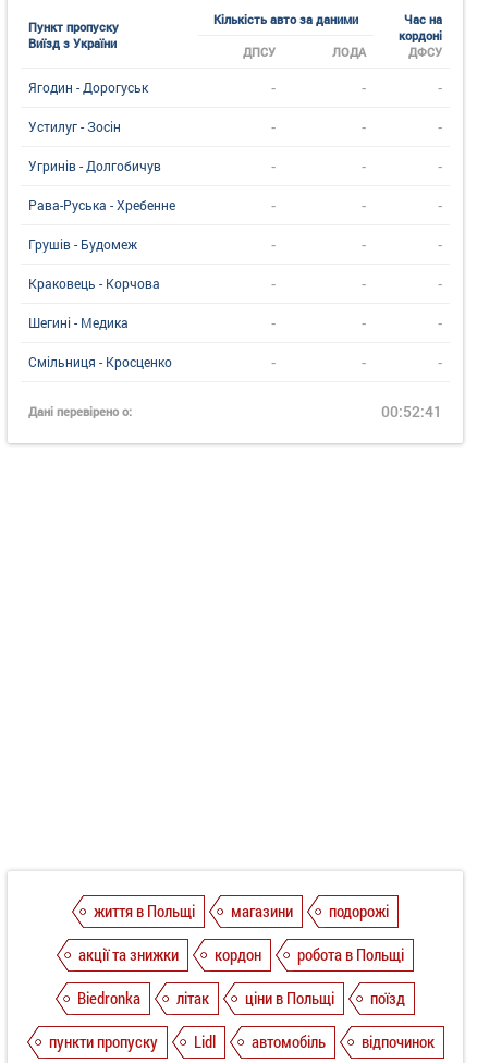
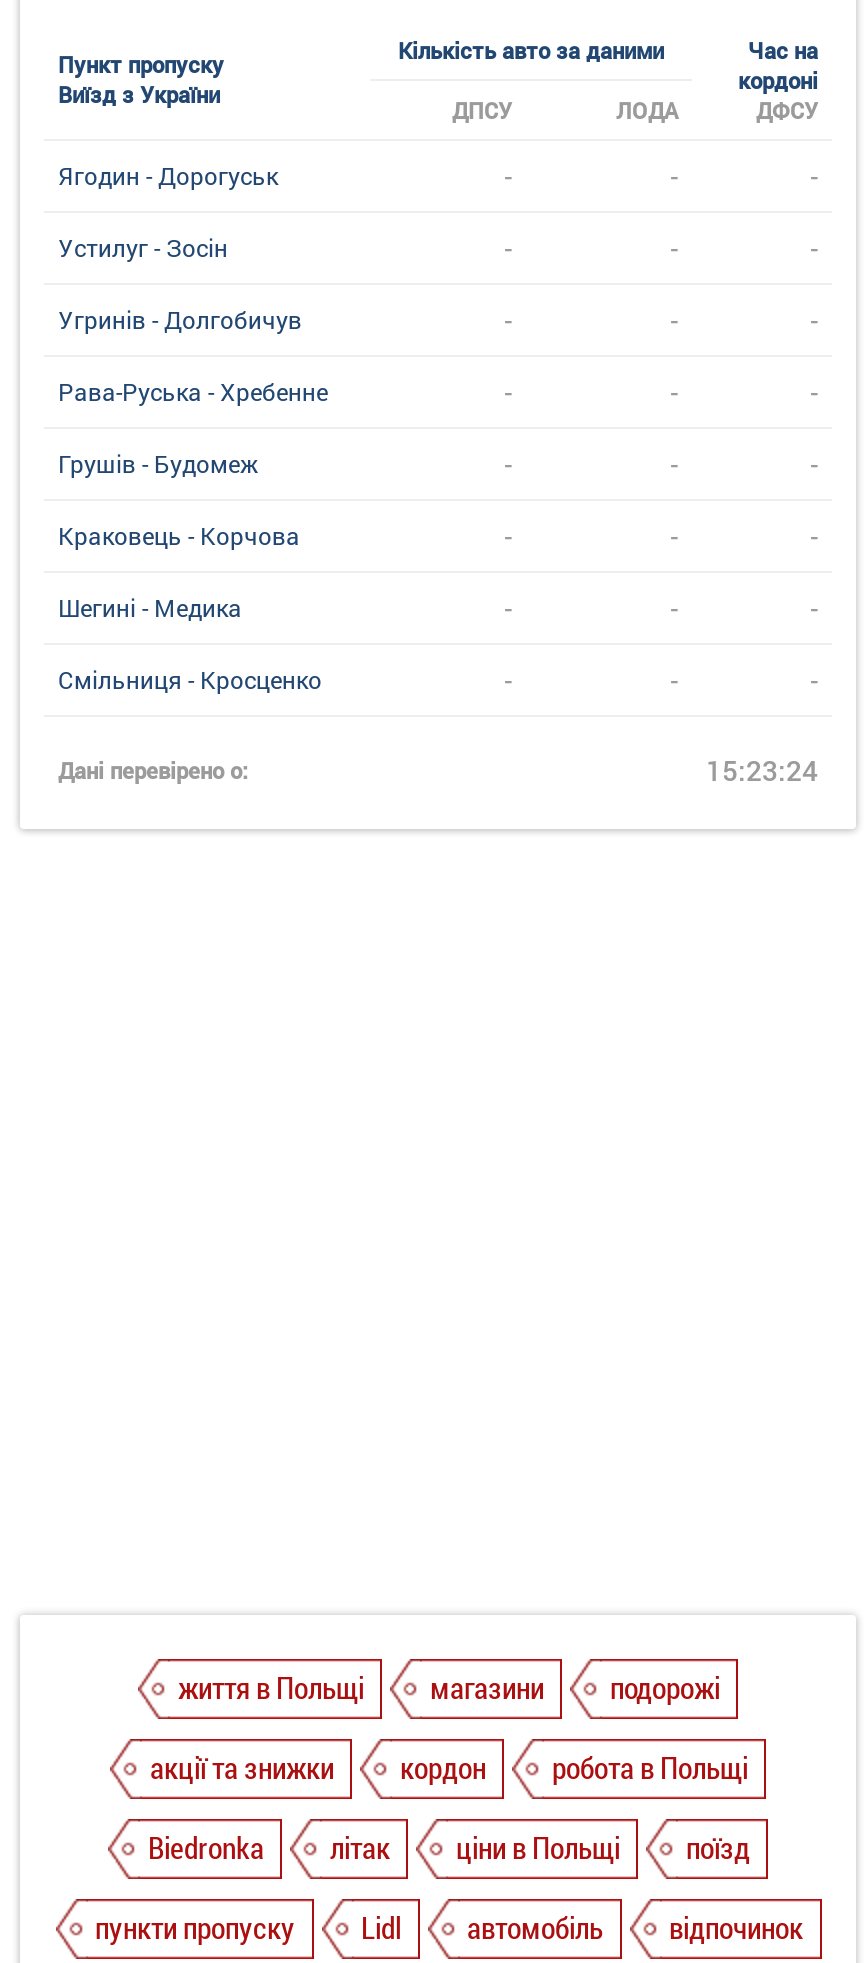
- 00:52:41
+ 15:23:24
